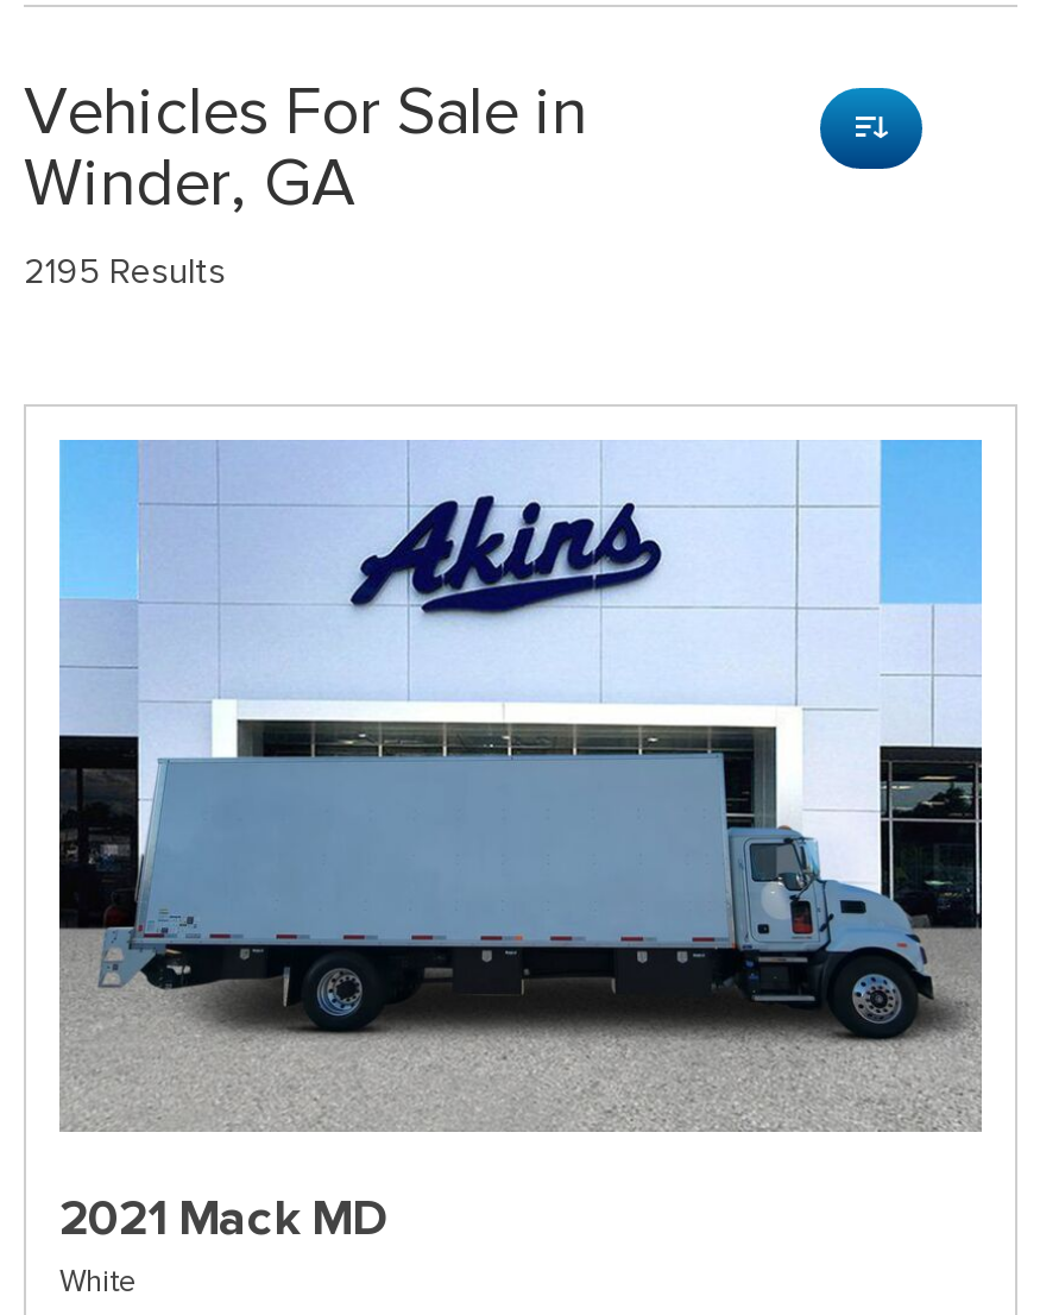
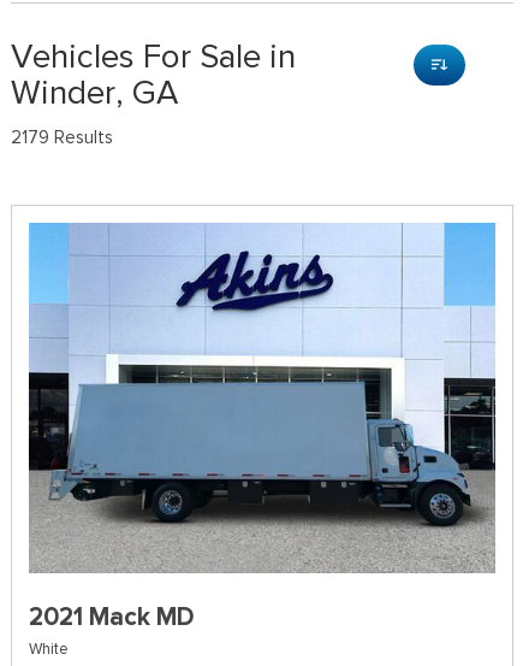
- 2195 Results
+ 2179 Results
